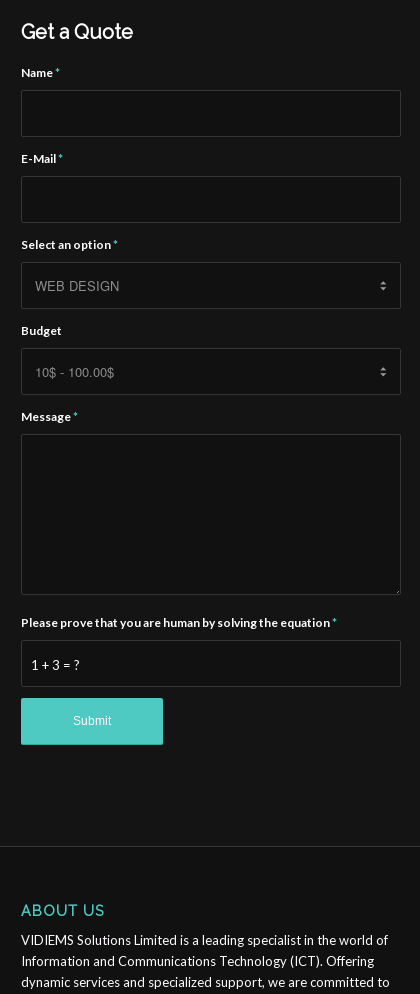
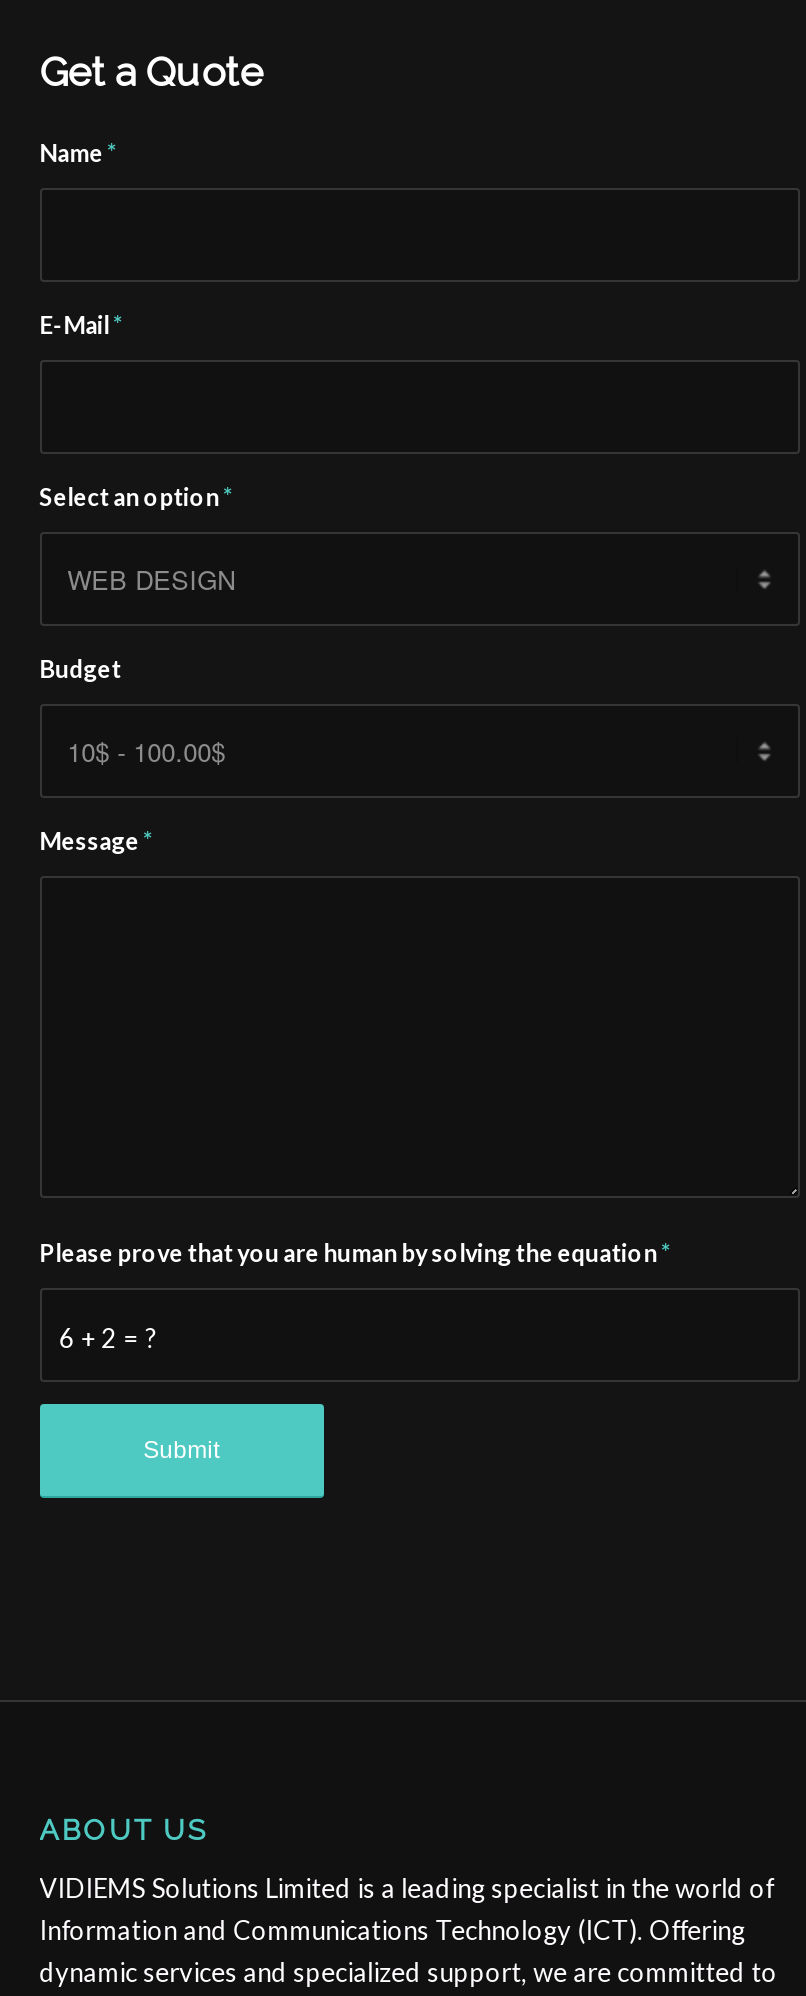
- 1 + 3 = ?
+ 6 + 2 = ?
